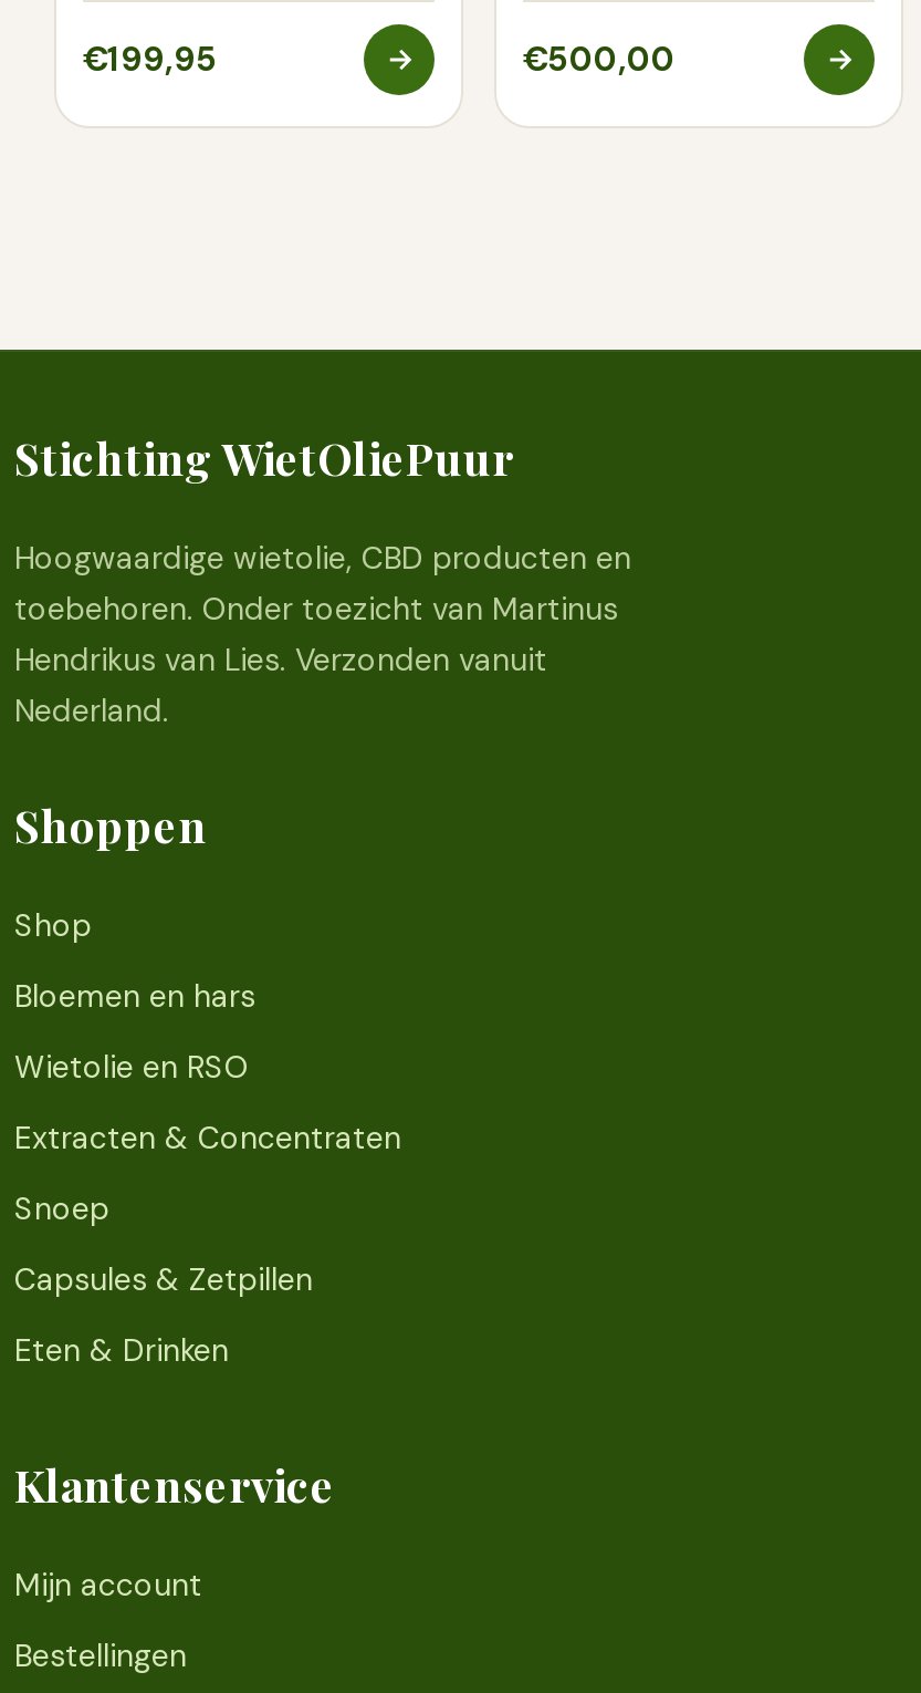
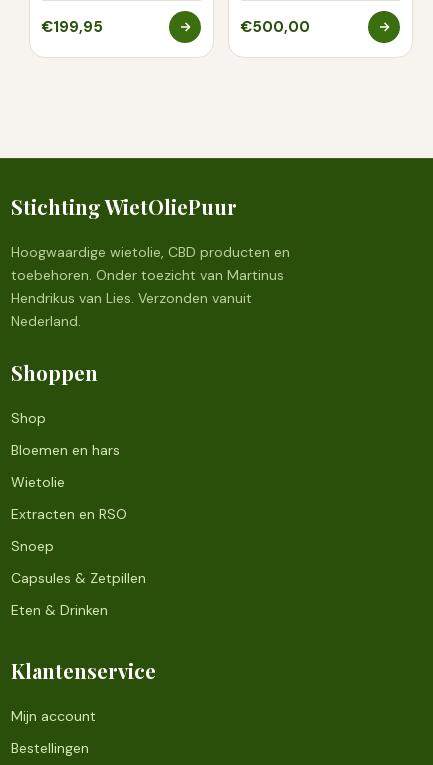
- Wietolie en RSO
+ Wietolie

- Extracten & Concentraten
+ Extracten en RSO
